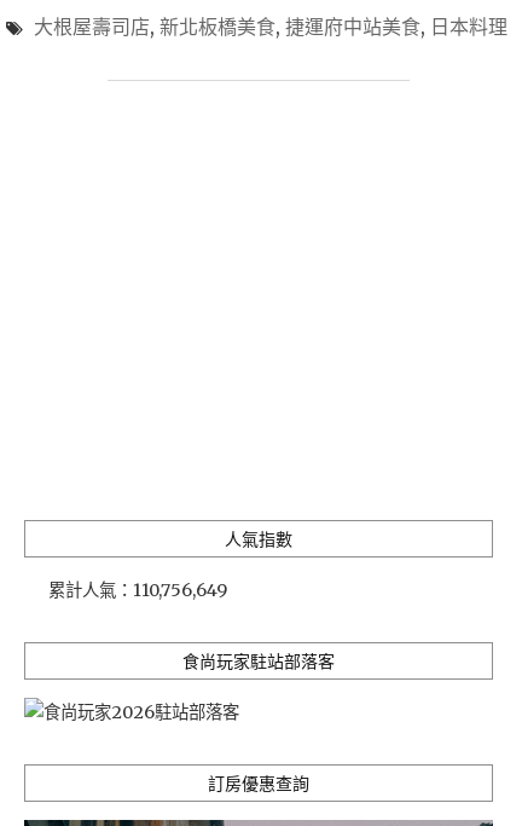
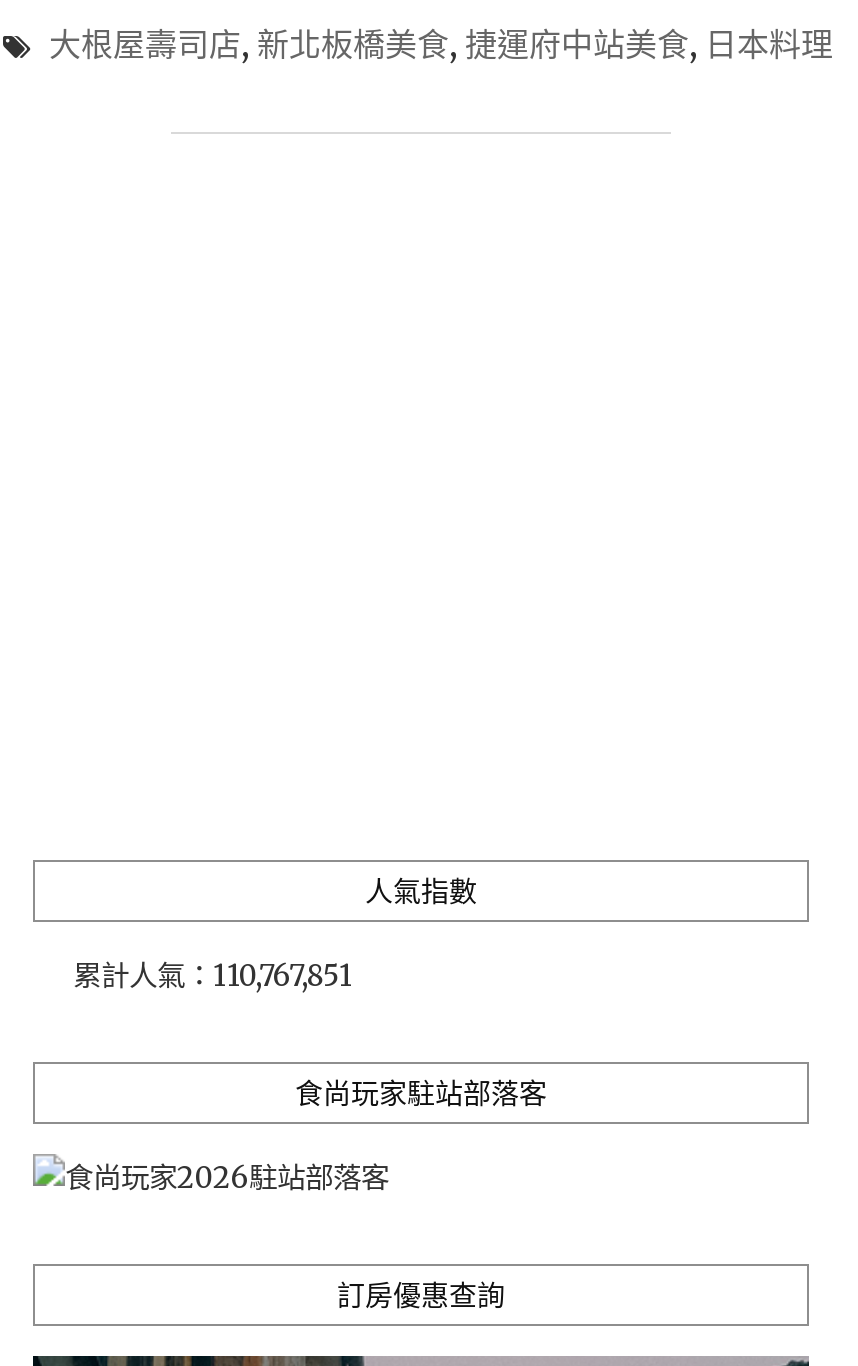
- 累計人氣：110,756,649
+ 累計人氣：110,767,851
